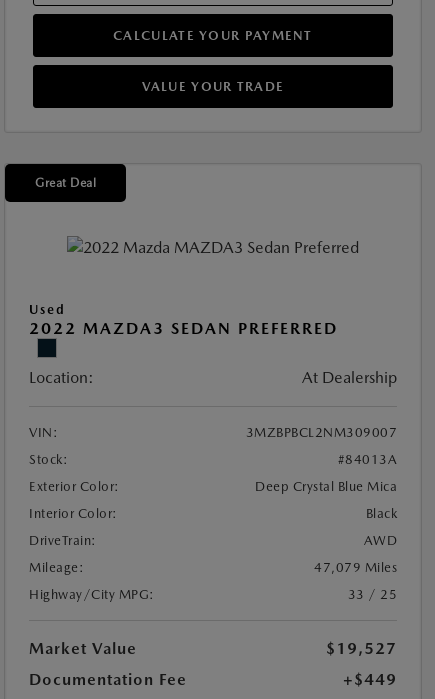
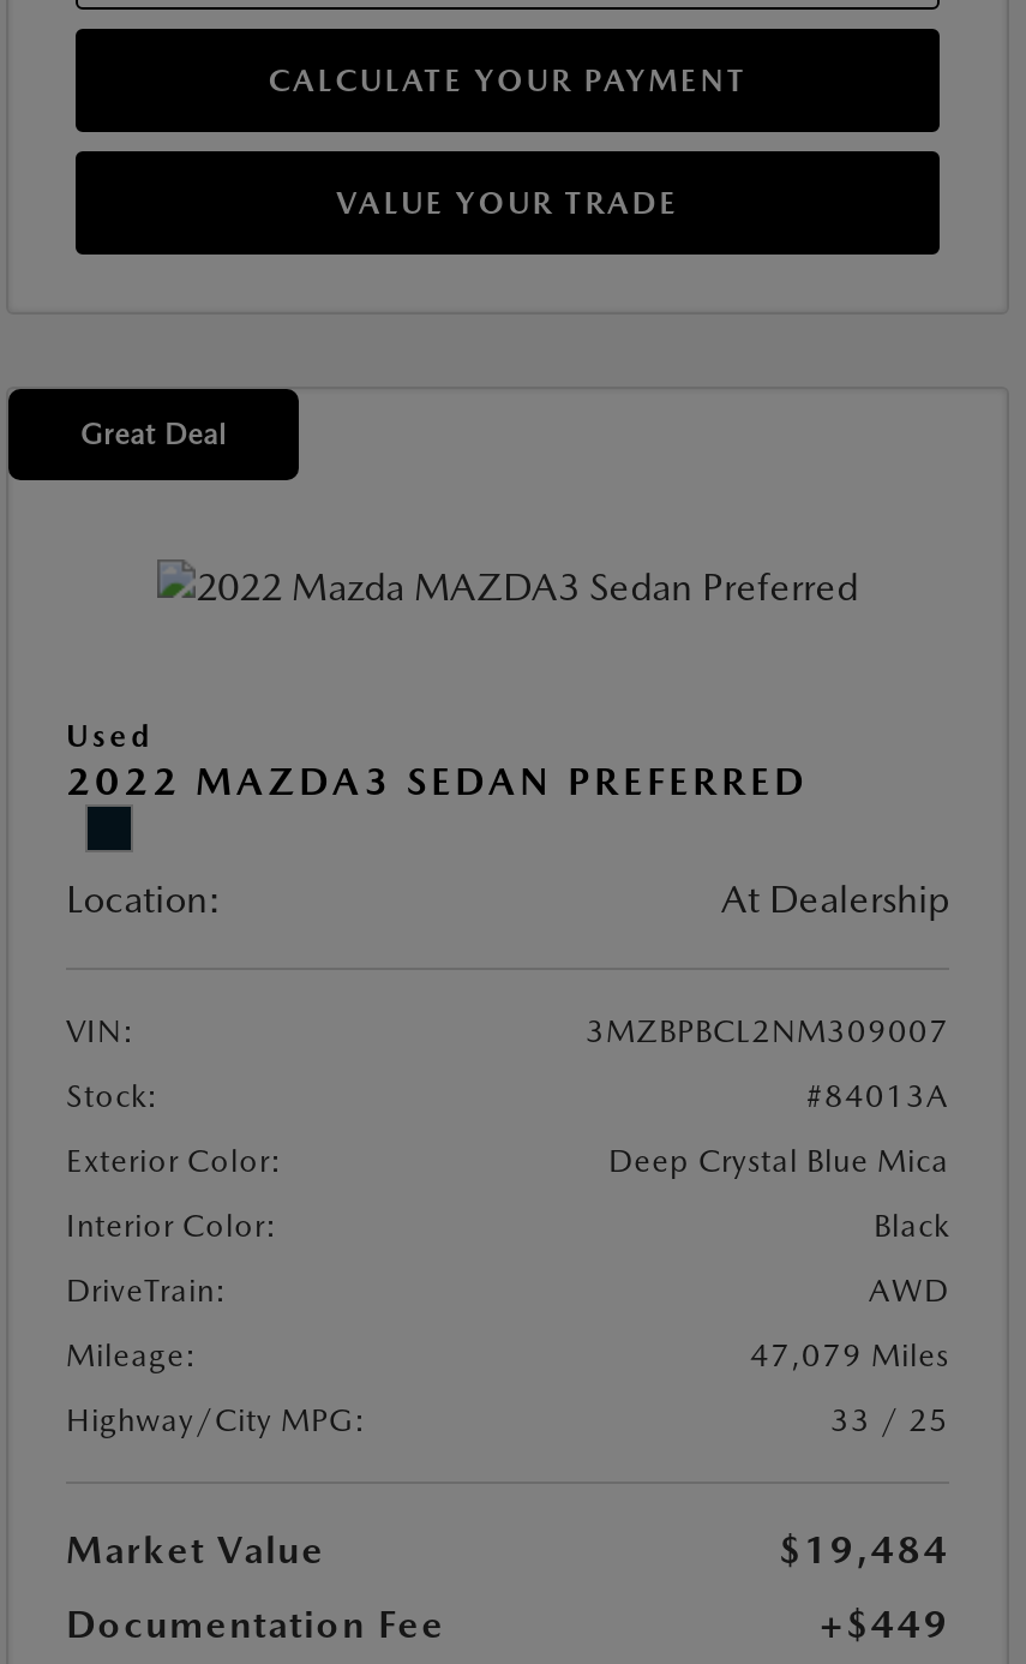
- $19,527
+ $19,484
